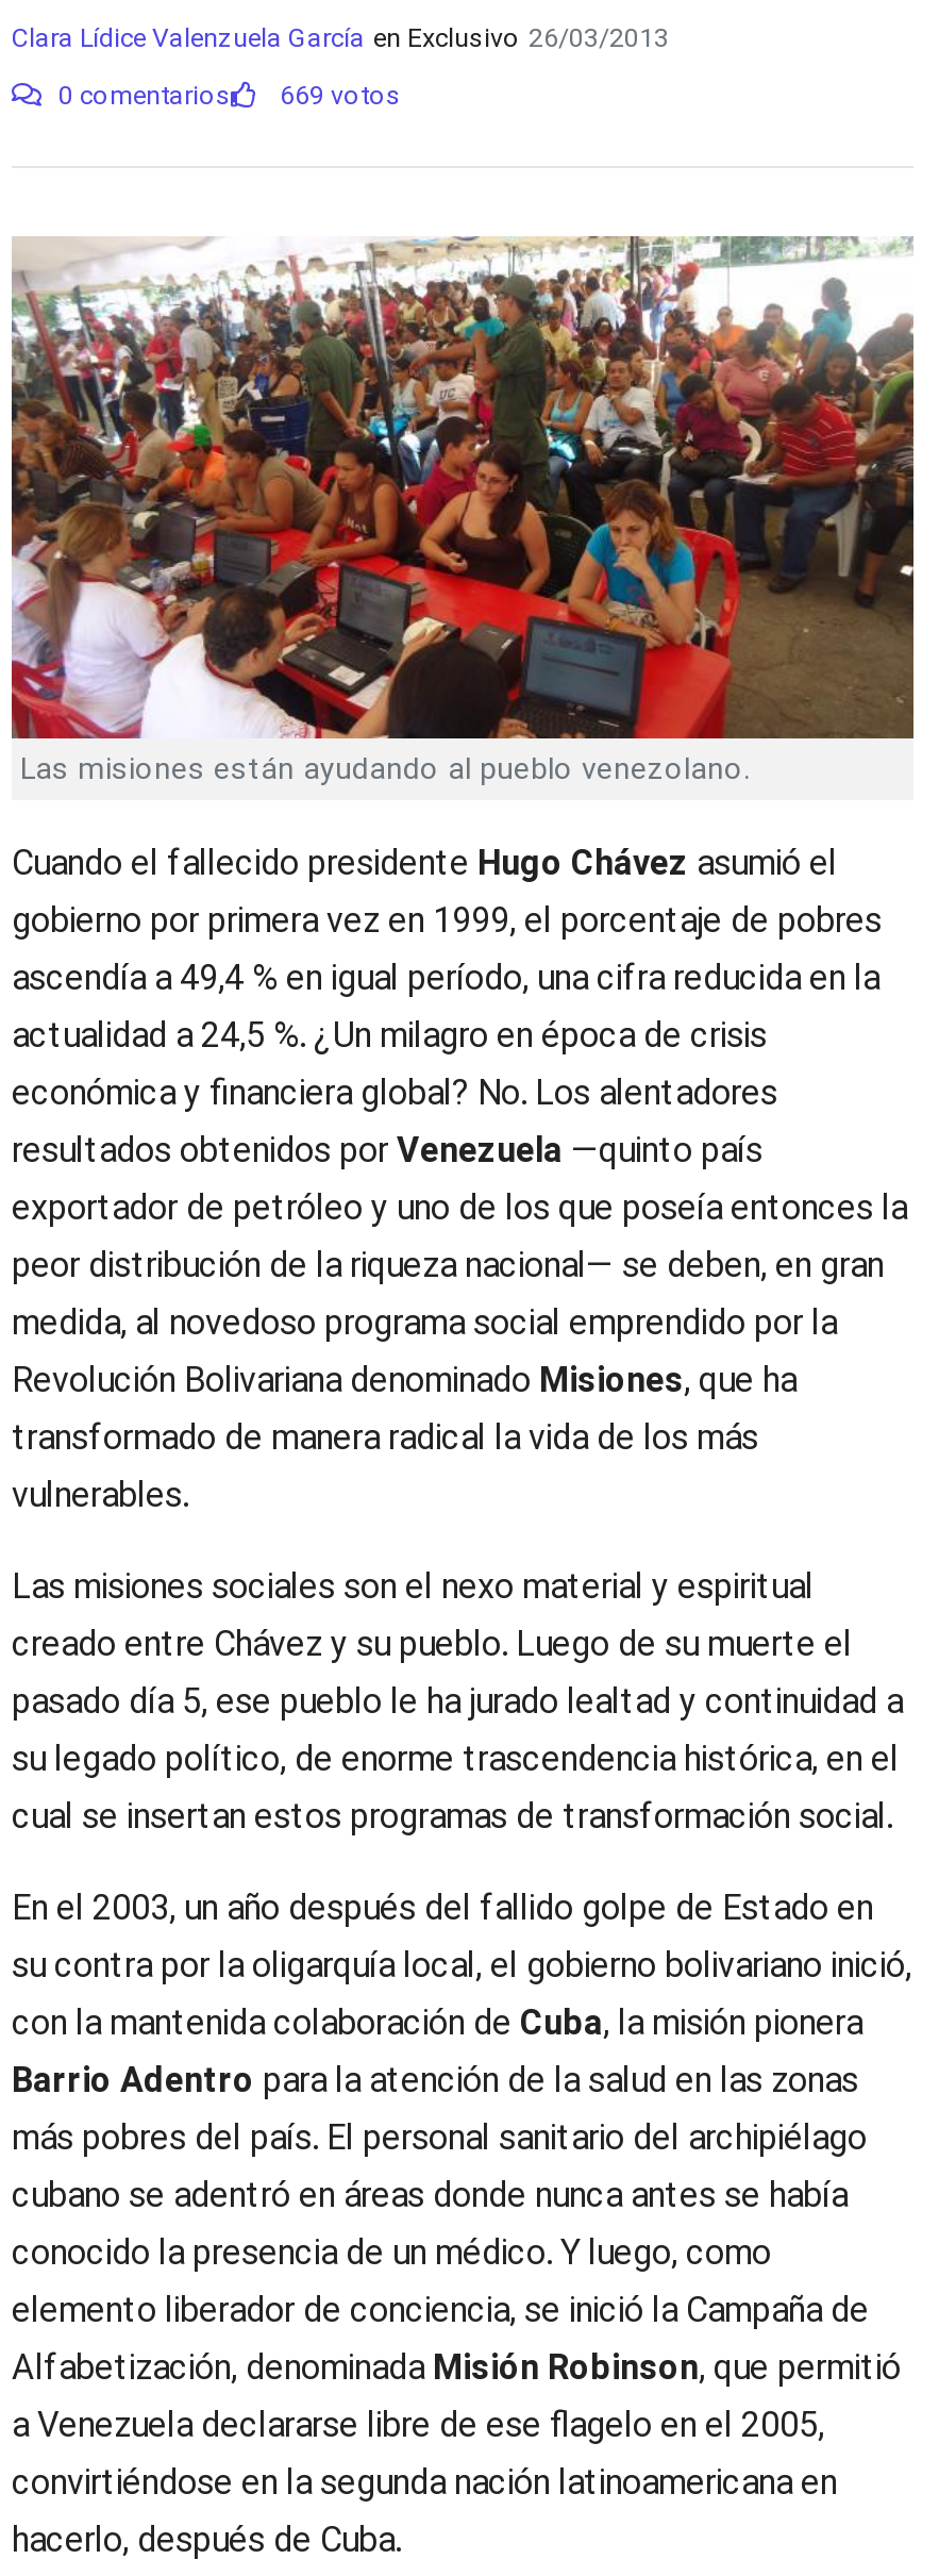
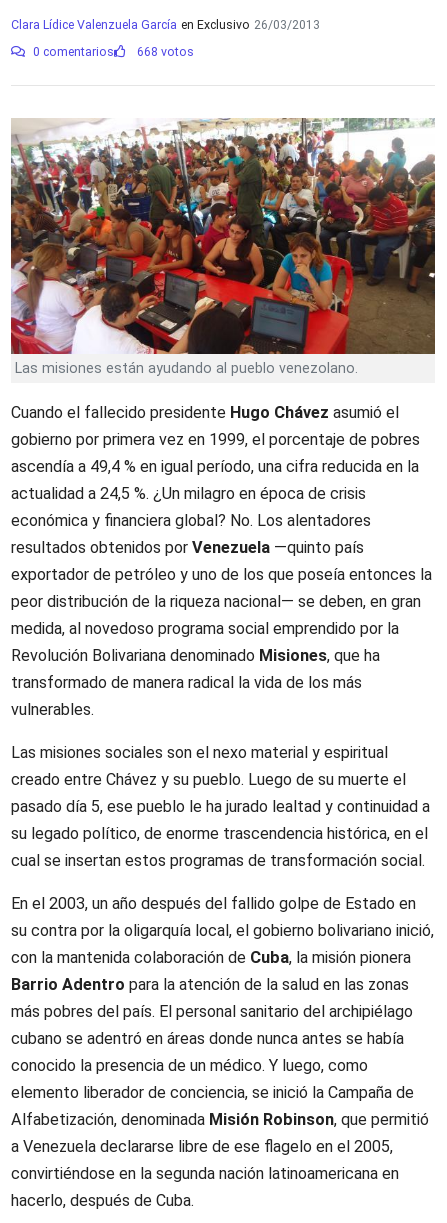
- 0 comentarios 669 votos
+ 0 comentarios 668 votos
